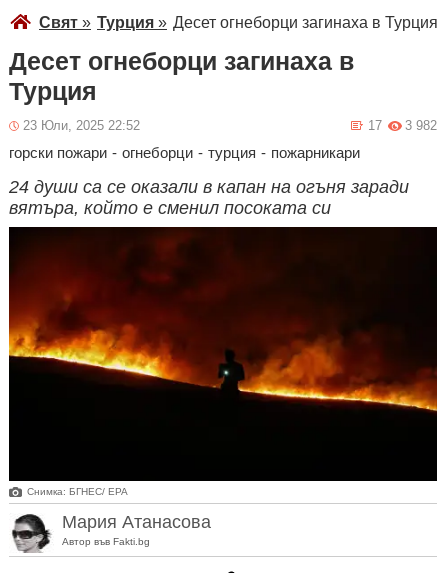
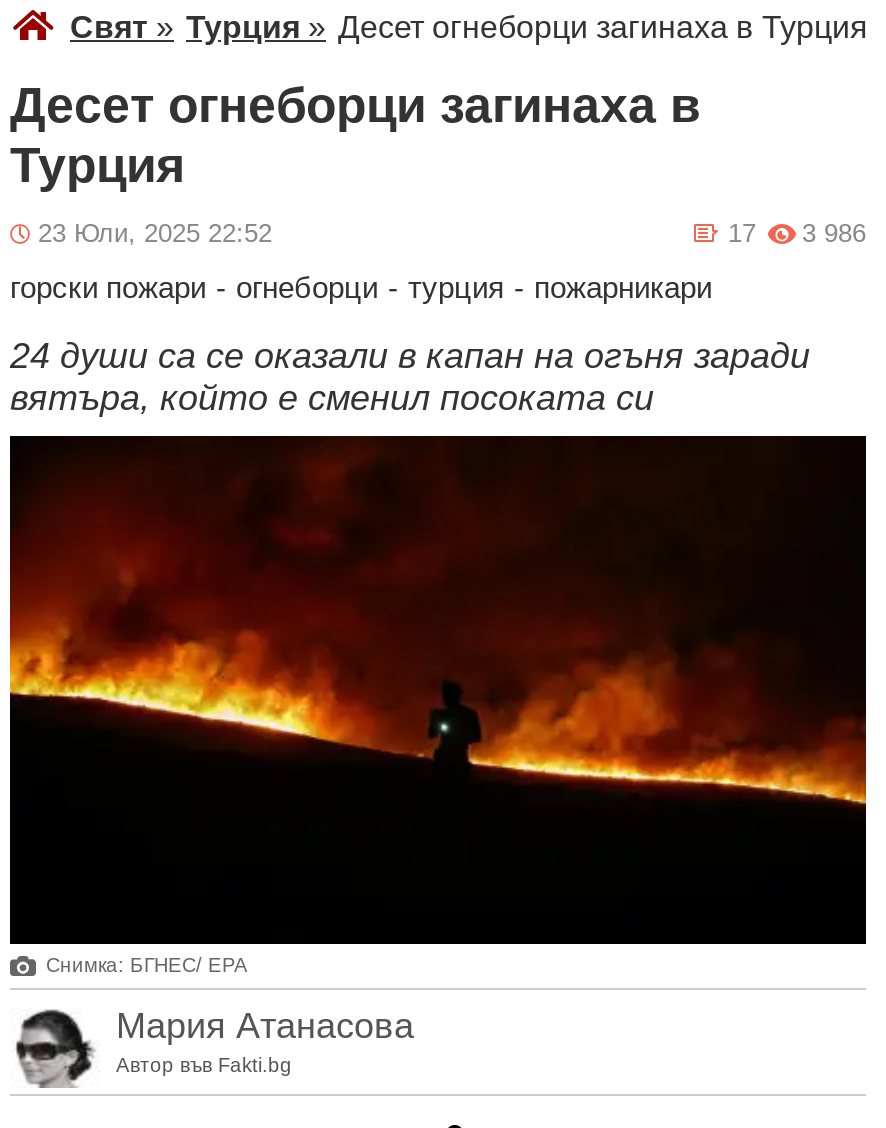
- 17 3 982
+ 17 3 986
